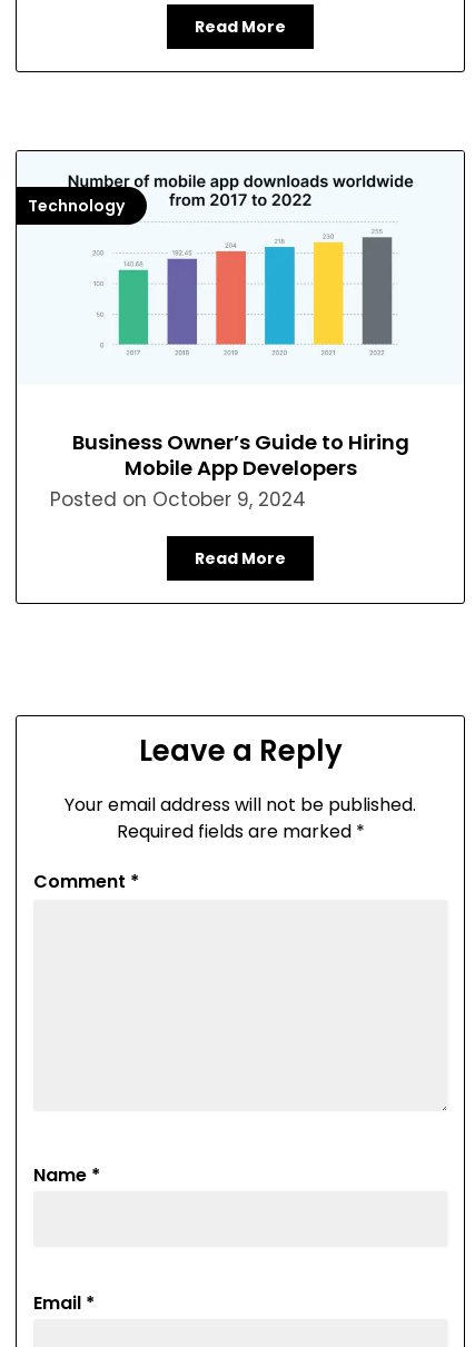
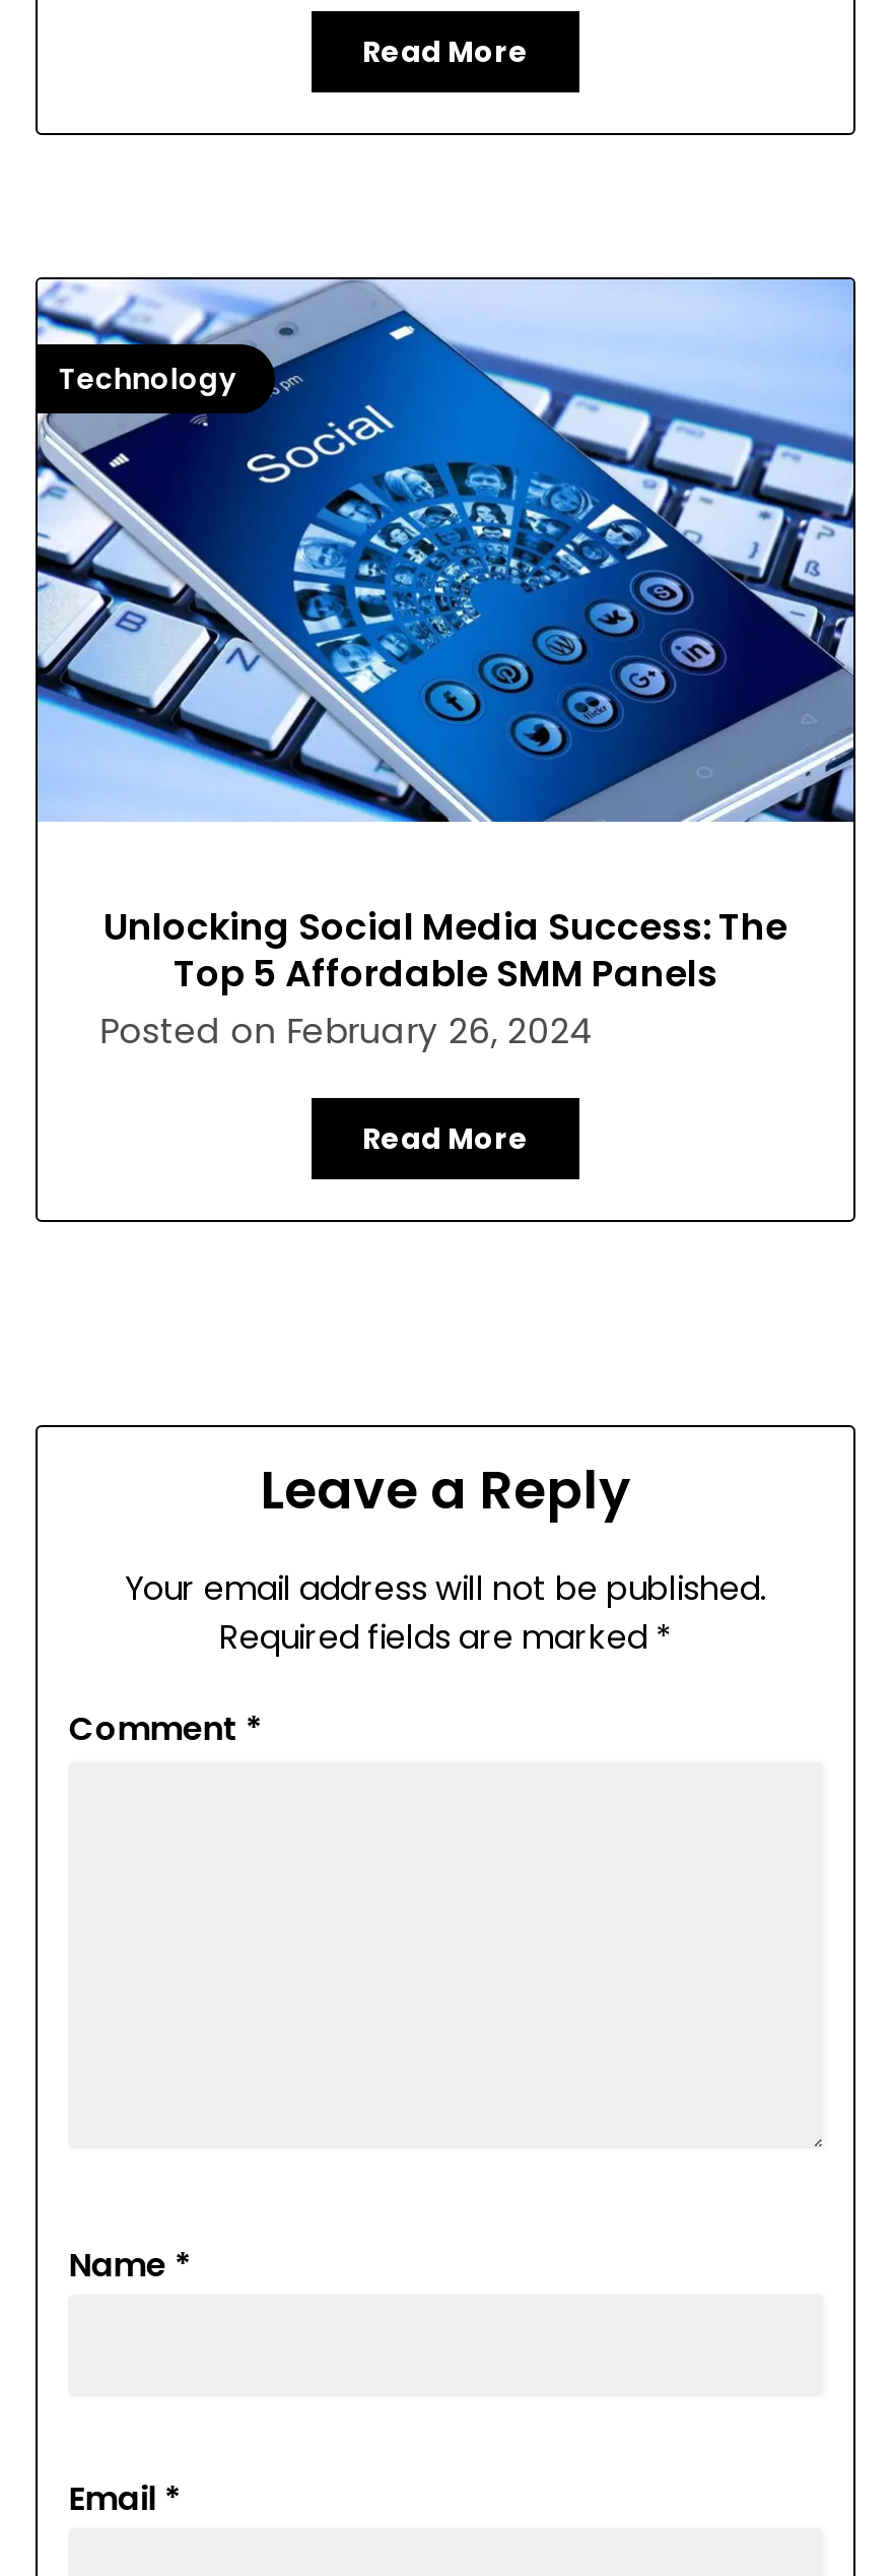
- [image]
- Business Owner’s Guide to Hiring
- Mobile App Developers
- Posted on October 9, 2024
+ [image]
+ Unlocking Social Media Success: The
+ Top 5 Affordable SMM Panels
+ Posted on February 26, 2024
